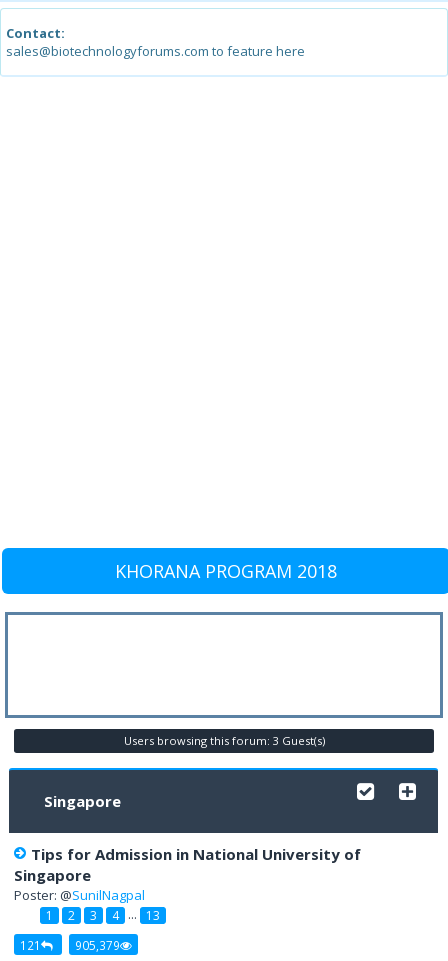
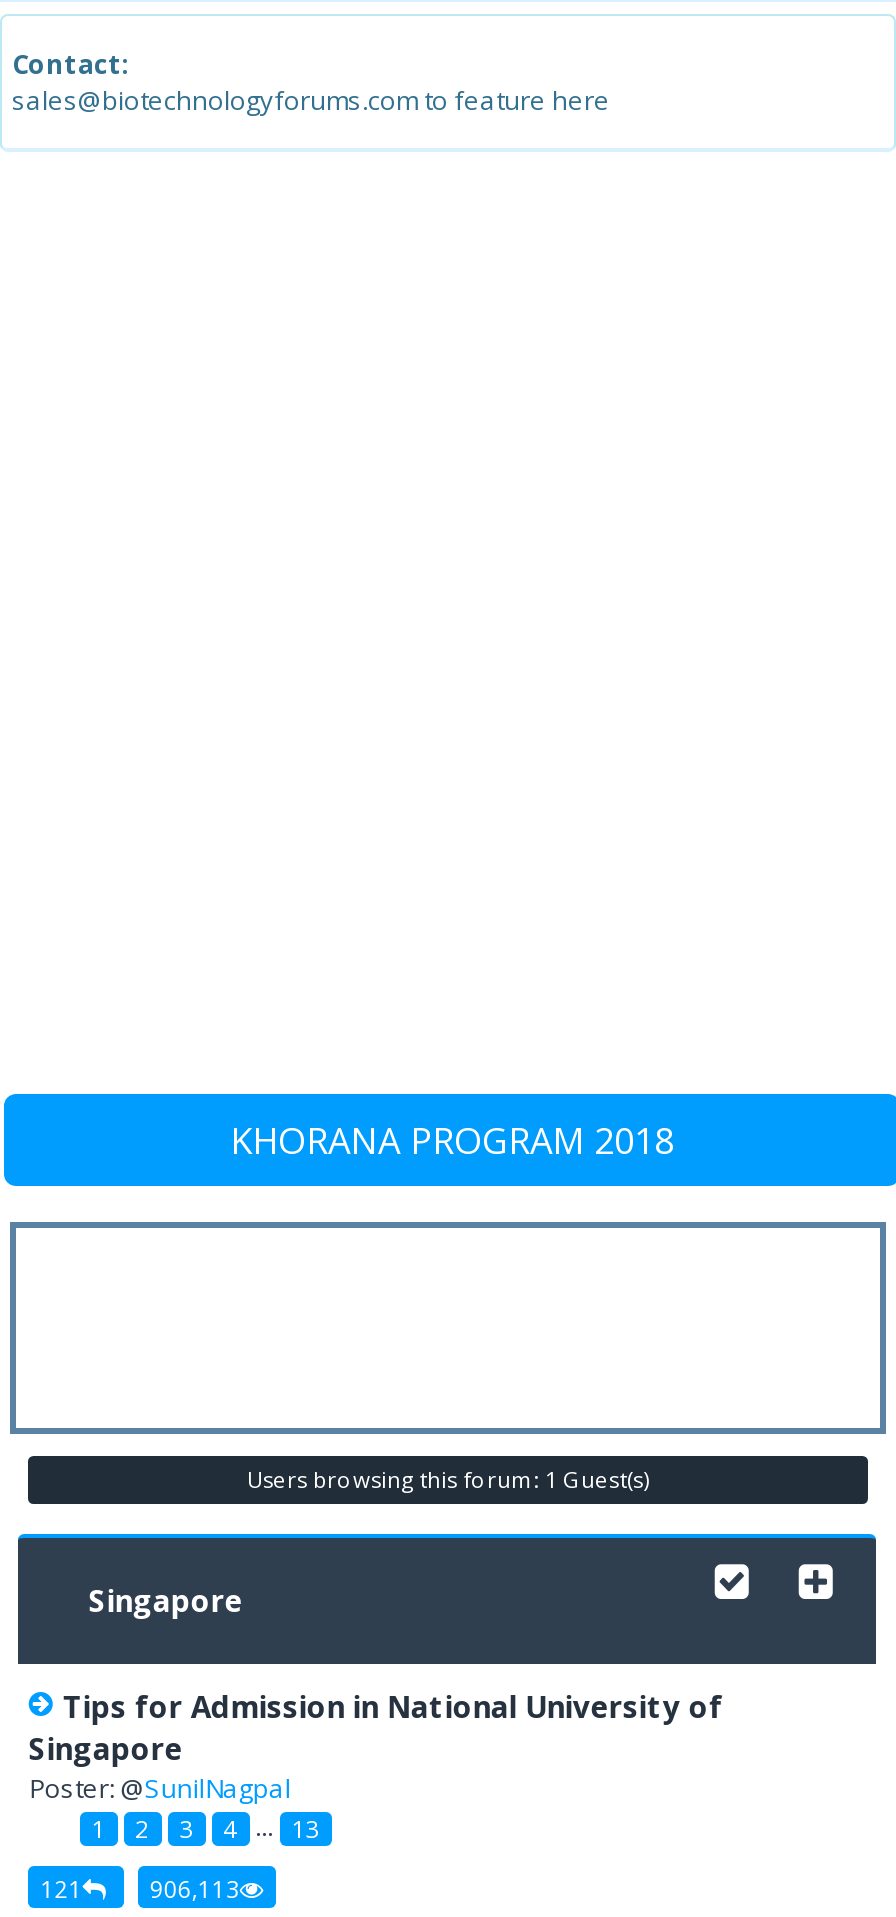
- Users browsing this forum: 3 Guest(s)
+ Users browsing this forum: 1 Guest(s)

- 905,379
+ 906,113
